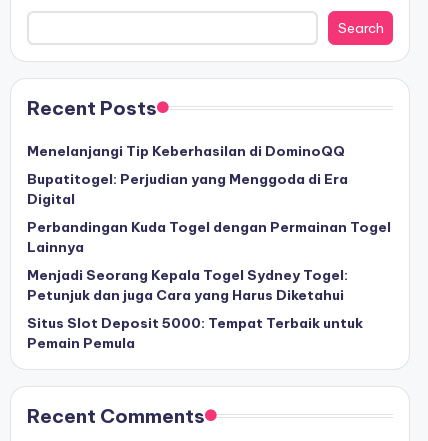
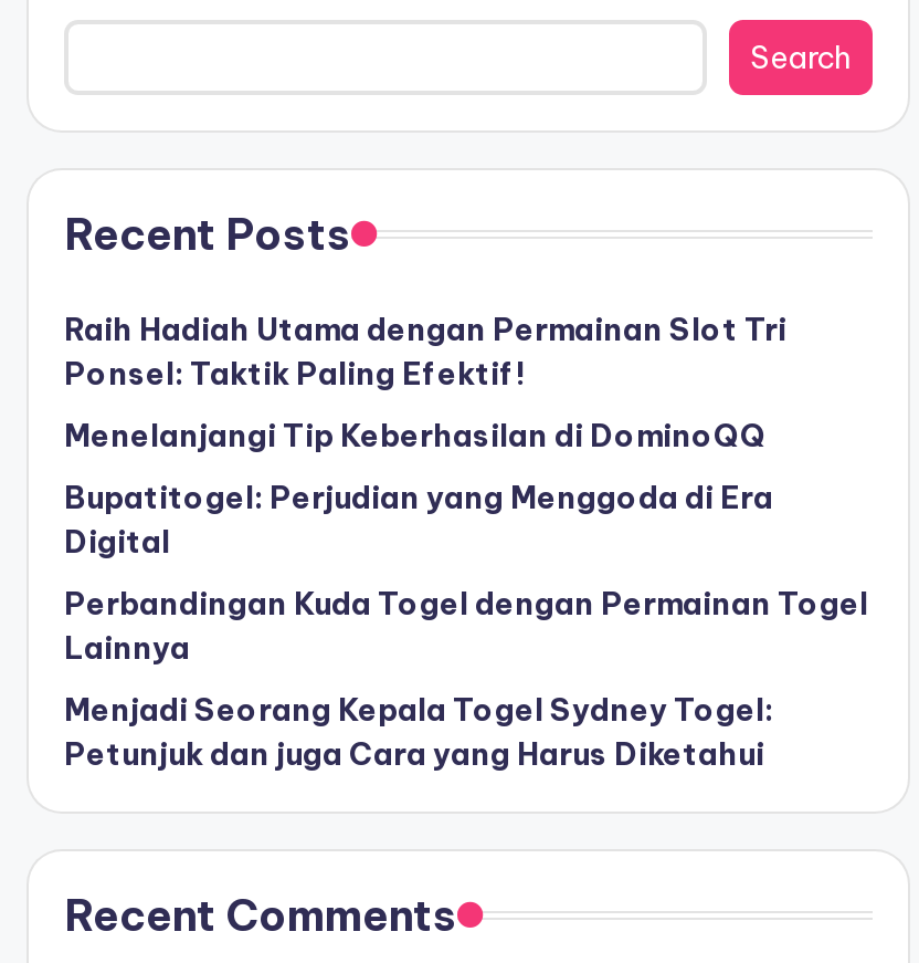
+ Raih Hadiah Utama dengan Permainan Slot Tri
+ Ponsel: Taktik Paling Efektif!

moved down: Menelanjangi Tip Keberhasilan di DominoQQ | Bupatitogel: Perjudian yang Menggoda di Era | Digital | Perbandingan Kuda Togel dengan Permainan Togel | Lainnya | Menjadi Seorang Kepala Togel Sydney Togel: | Petunjuk dan juga Cara yang Harus Diketahui

- Situs Slot Deposit 5000: Tempat Terbaik untuk
- Pemain Pemula
